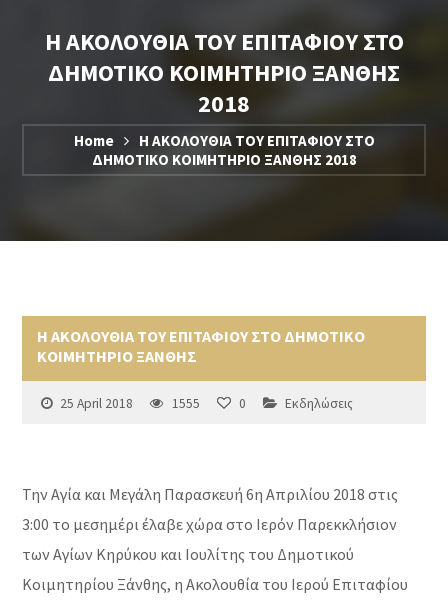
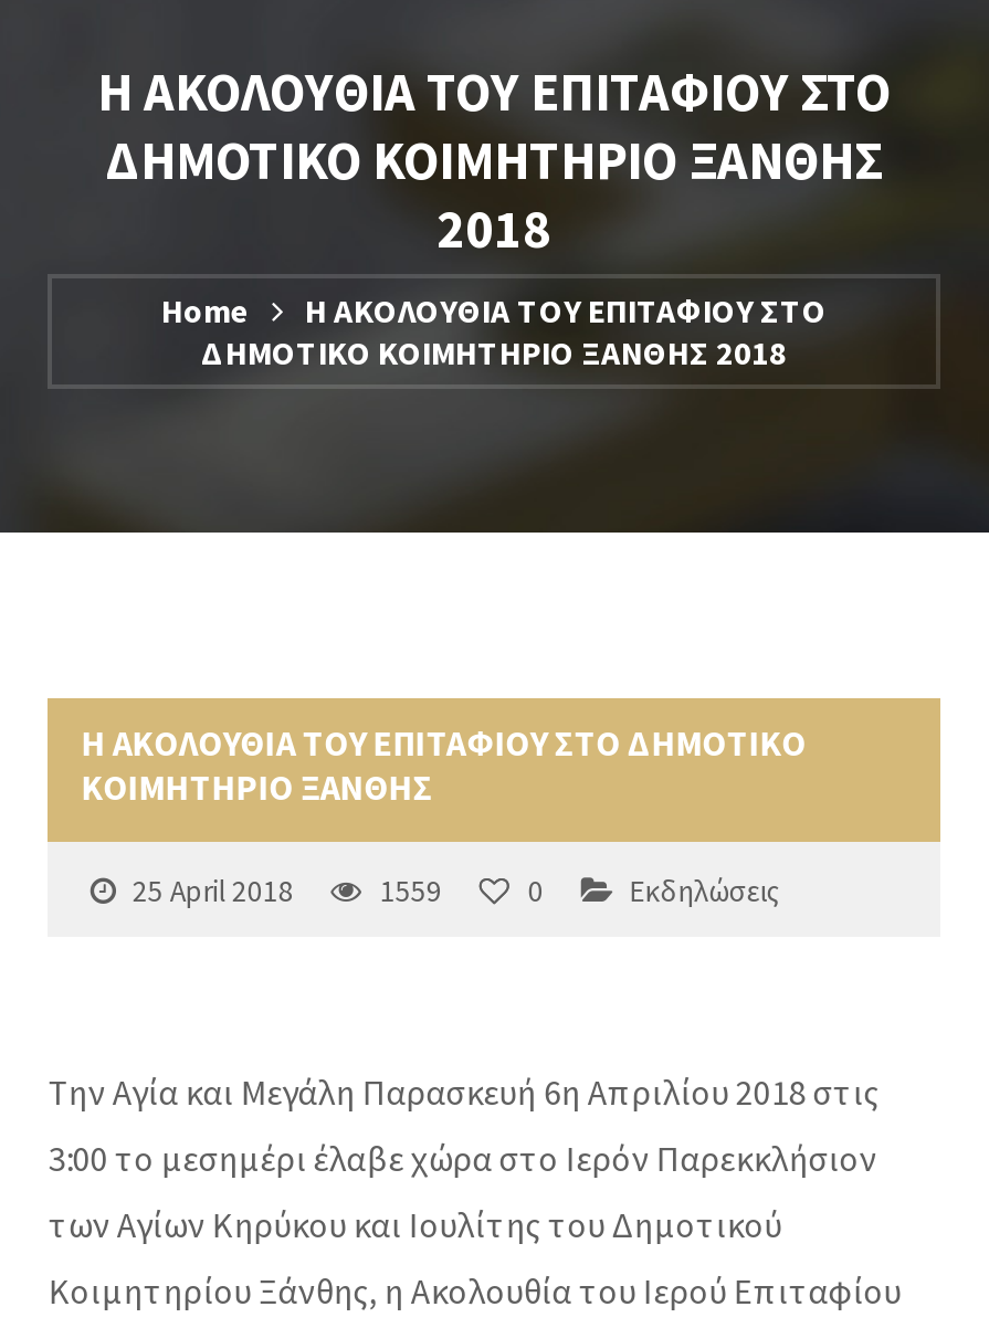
- 1555
+ 1559
